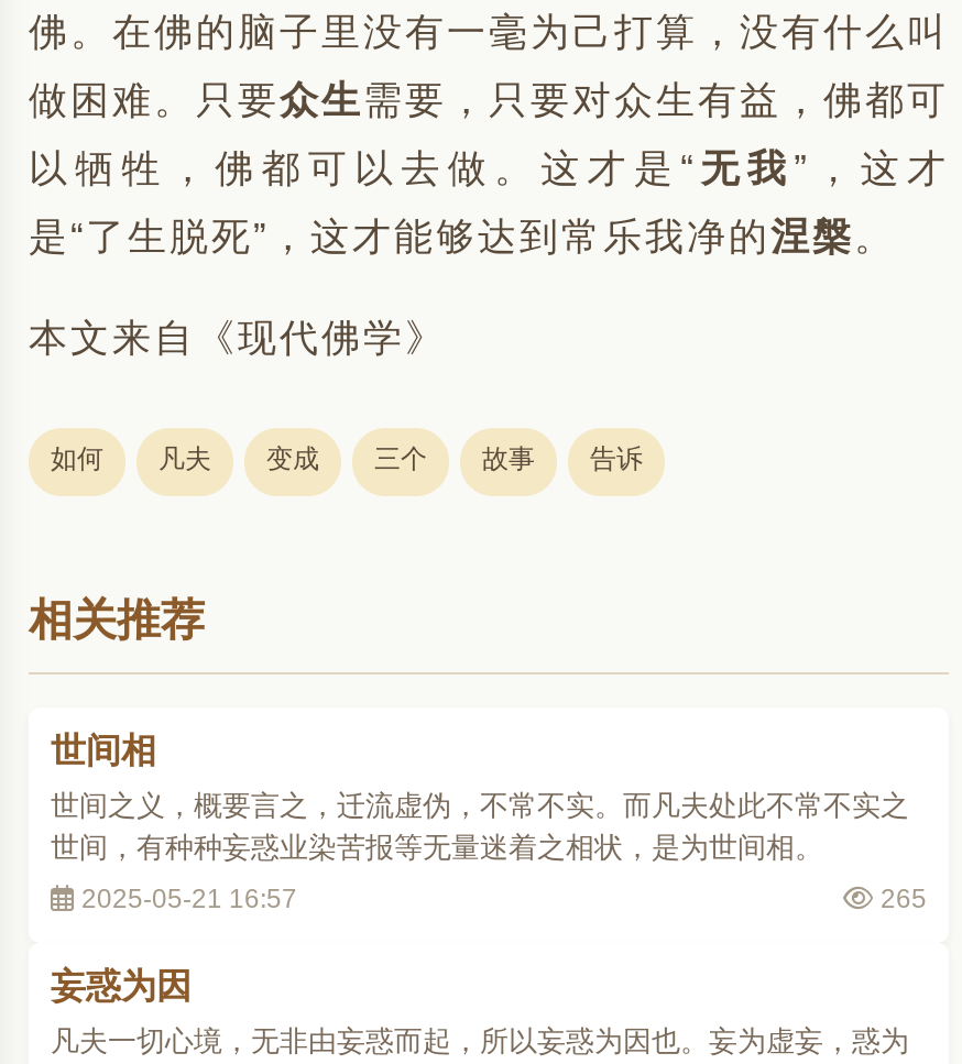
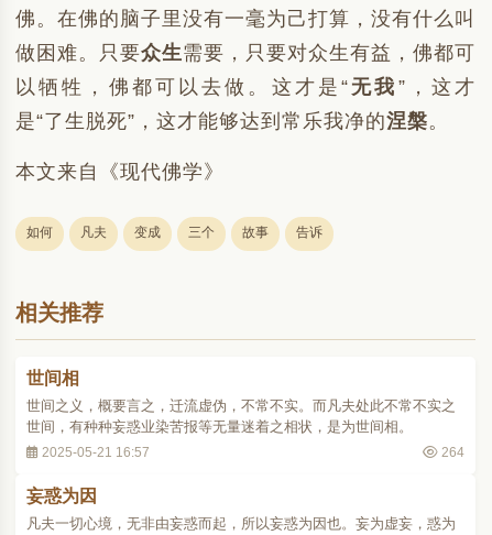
- 265
+ 264
